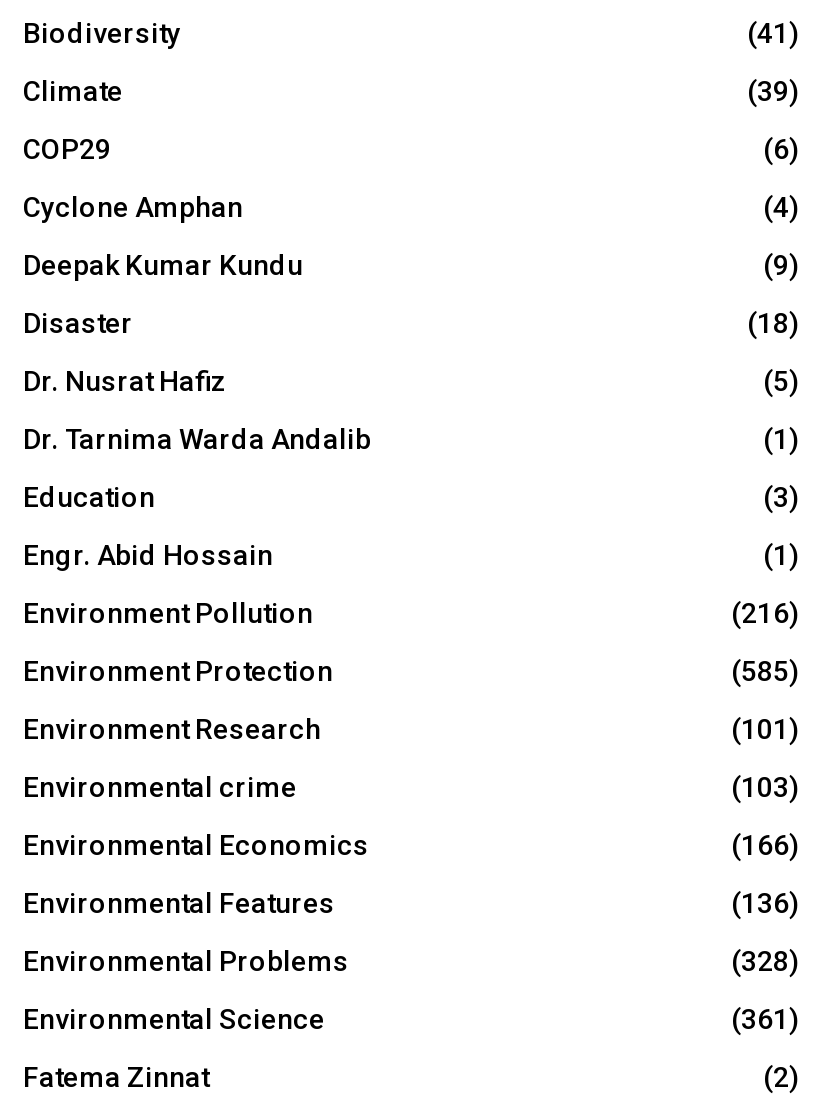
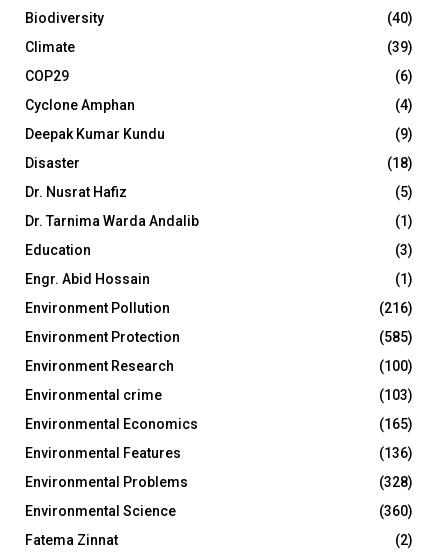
- (41)
+ (40)

- (101)
+ (100)

- (166)
+ (165)

- (361)
+ (360)
